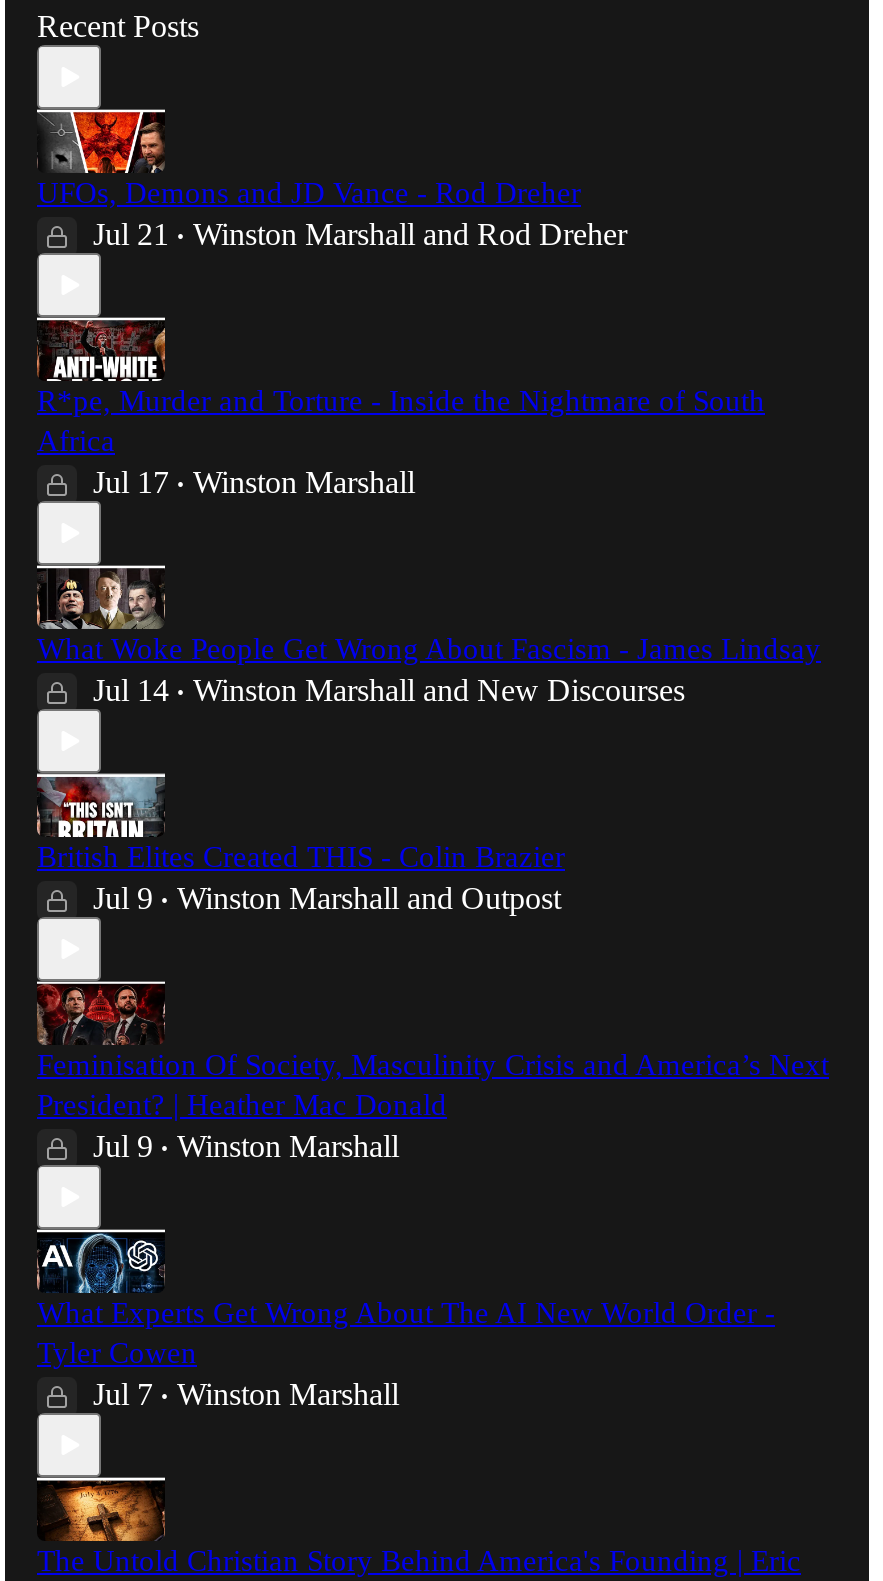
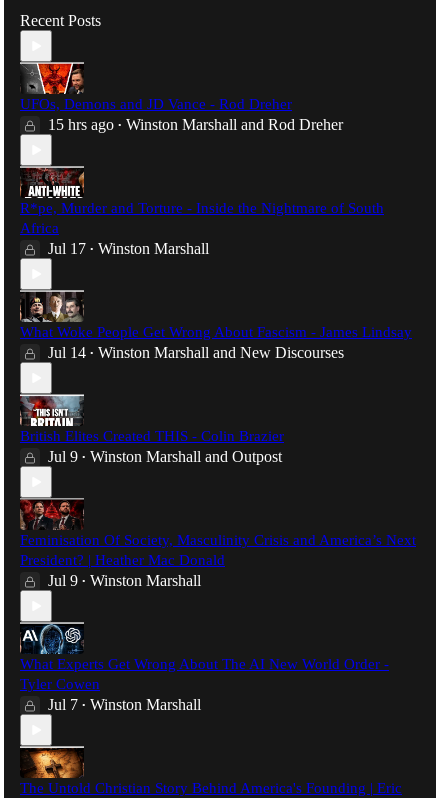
- Jul 21 • Winston Marshall and Rod Dreher
+ 15 hrs ago • Winston Marshall and Rod Dreher
